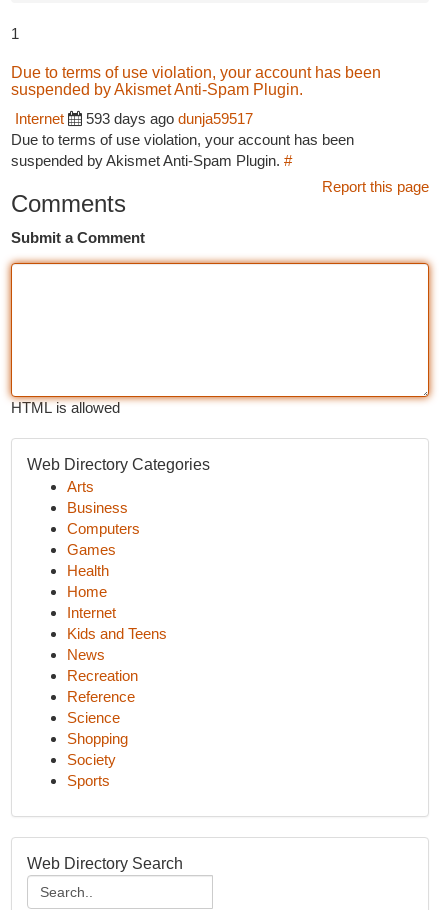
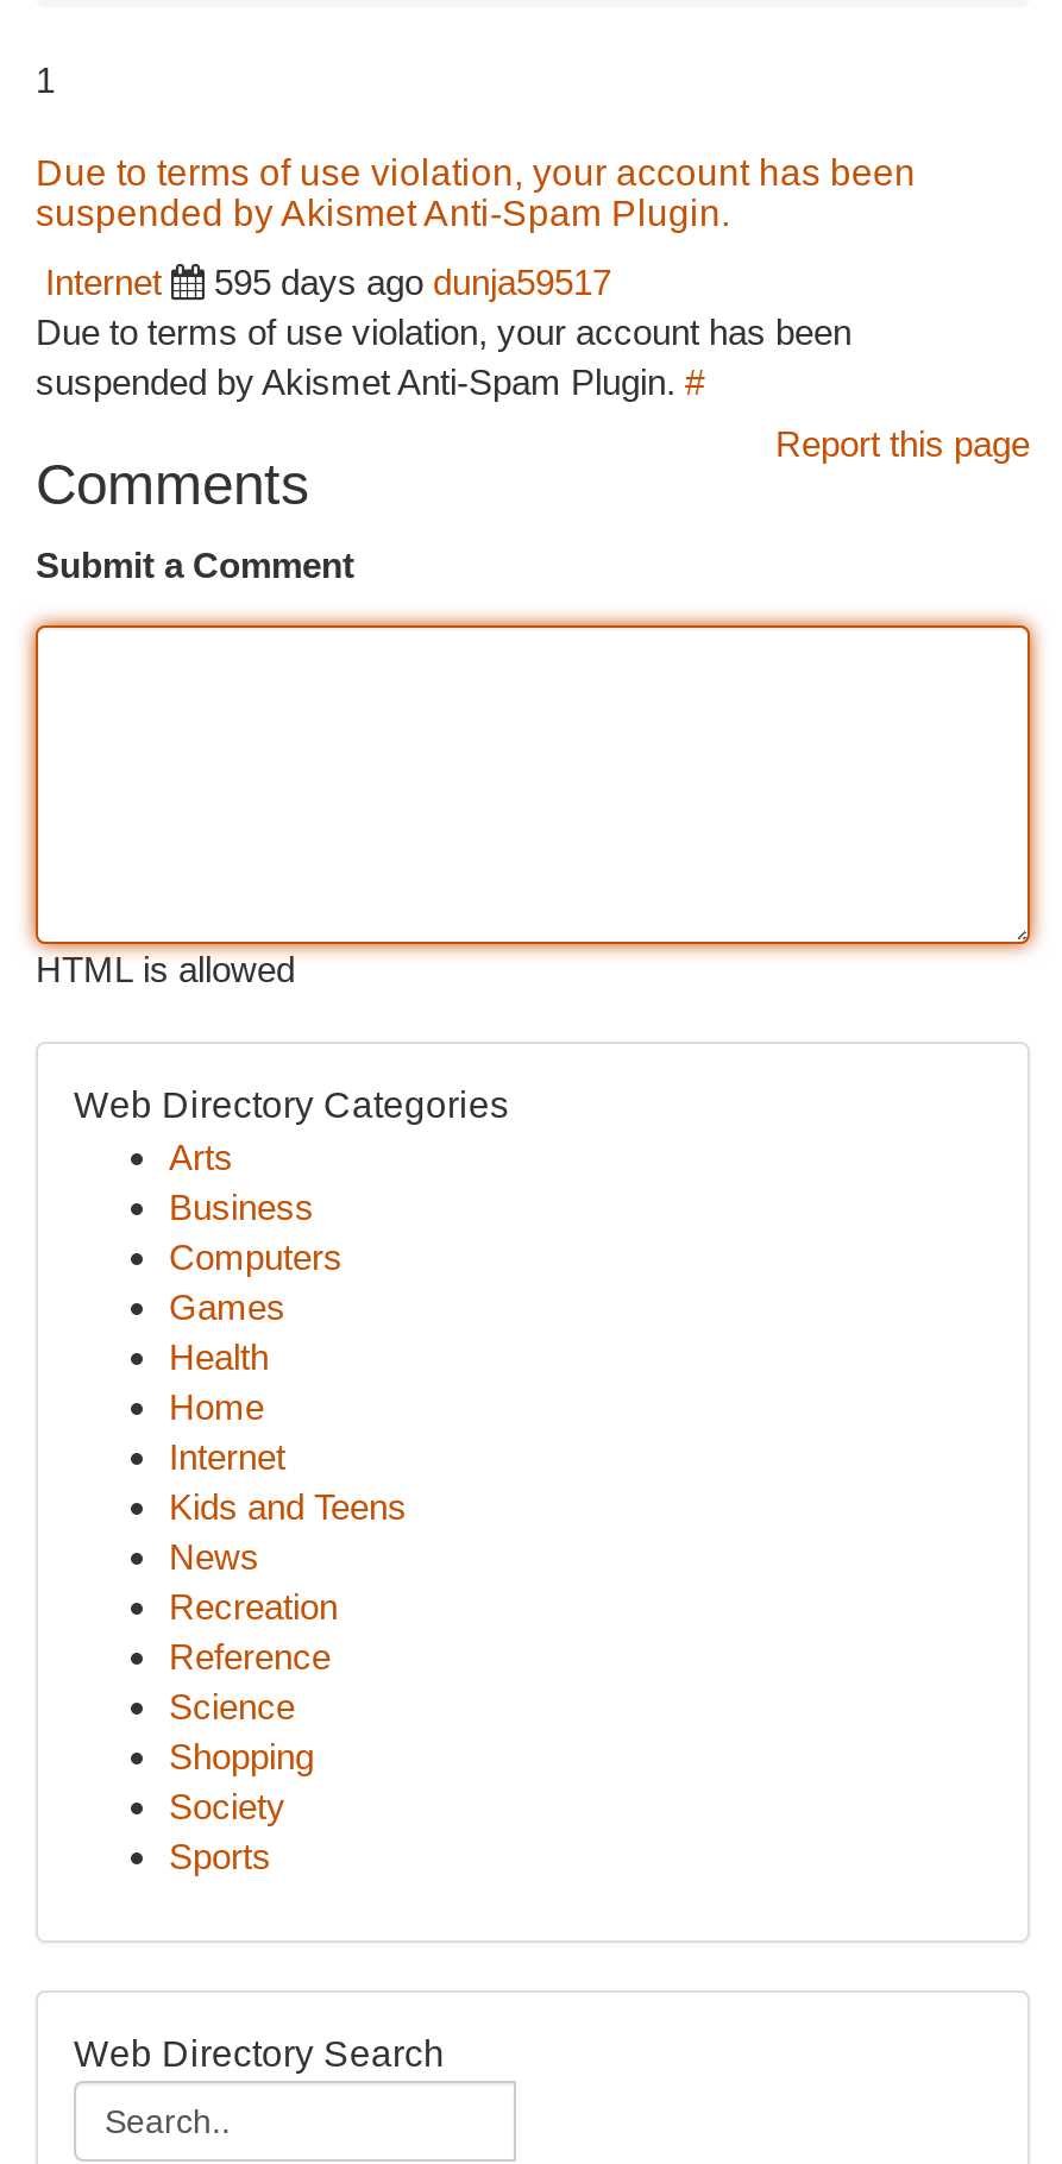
- 593 days ago dunja59517
+ 595 days ago dunja59517
